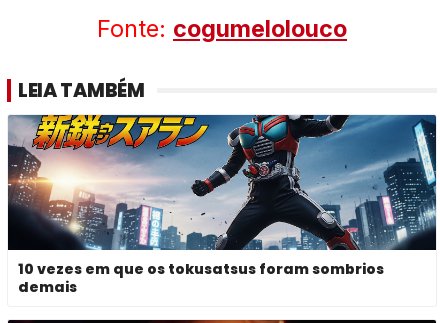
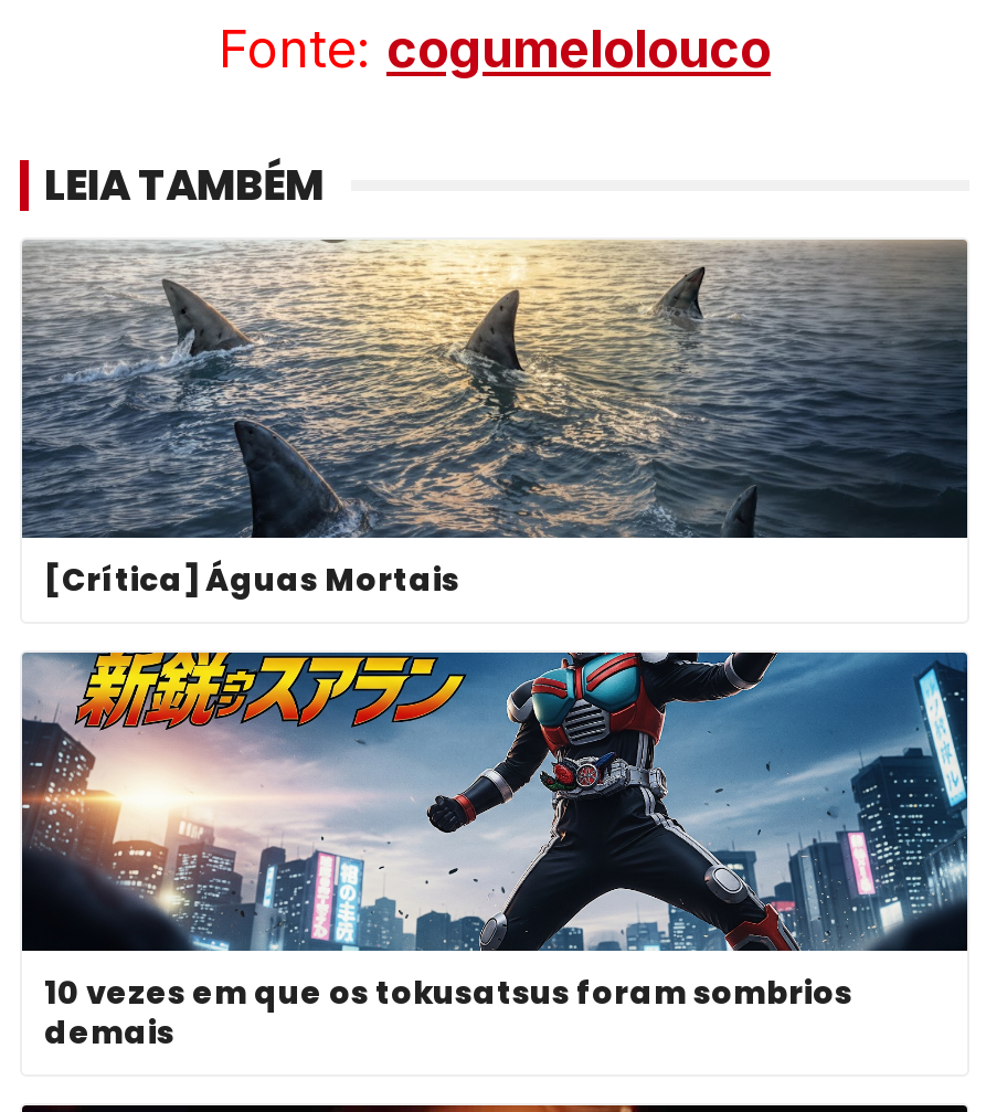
+ [image]
+ [Crítica] Águas Mortais
